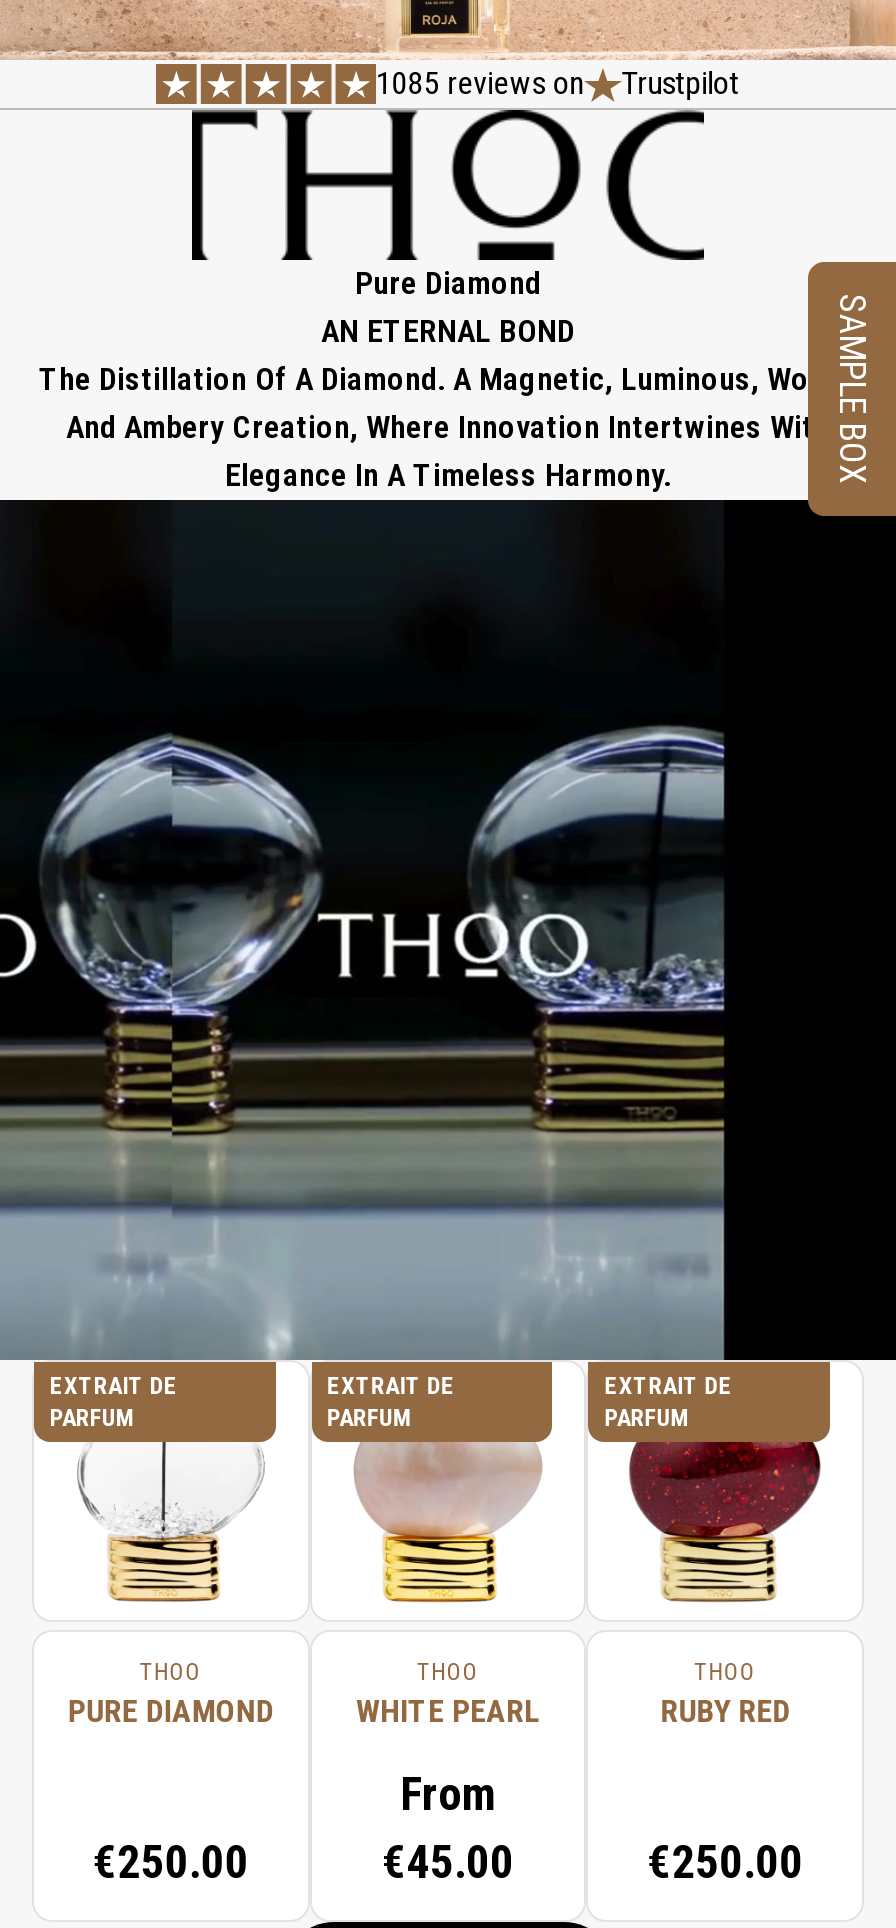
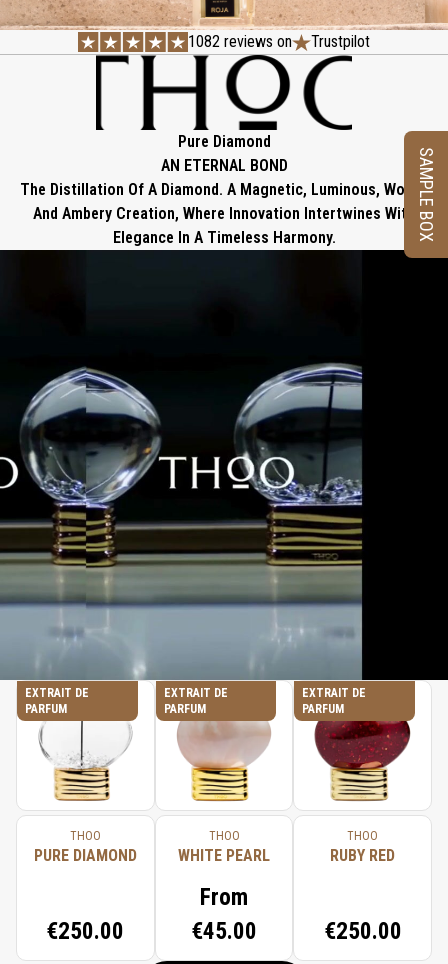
- 1085 reviews on Trustpilot
+ 1082 reviews on Trustpilot
